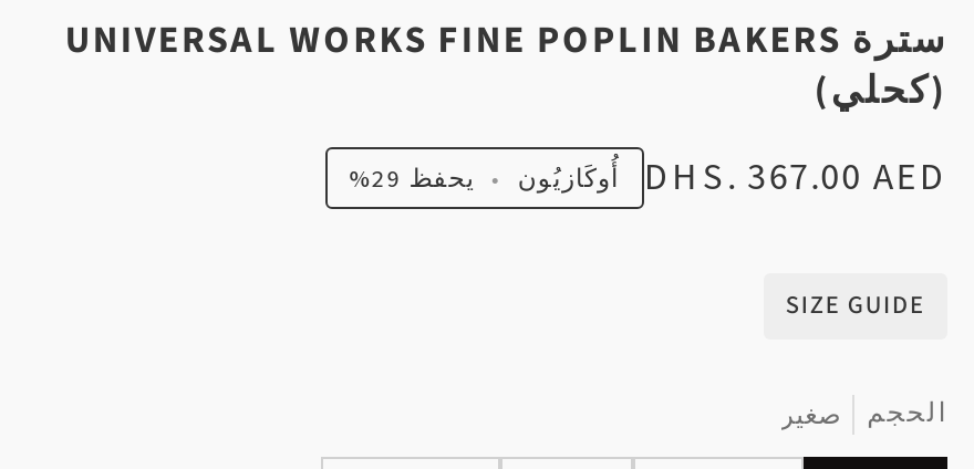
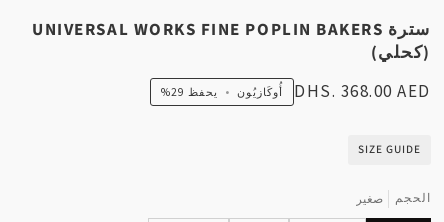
- DHS. 367.00 AED
+ DHS. 368.00 AED
